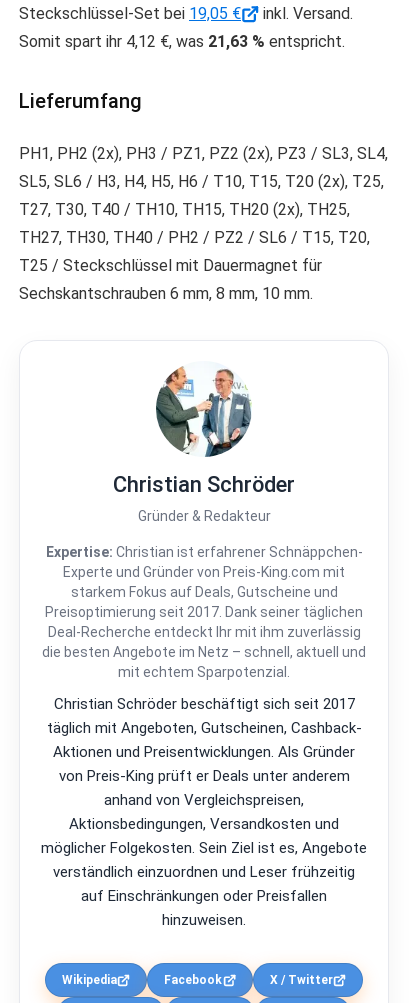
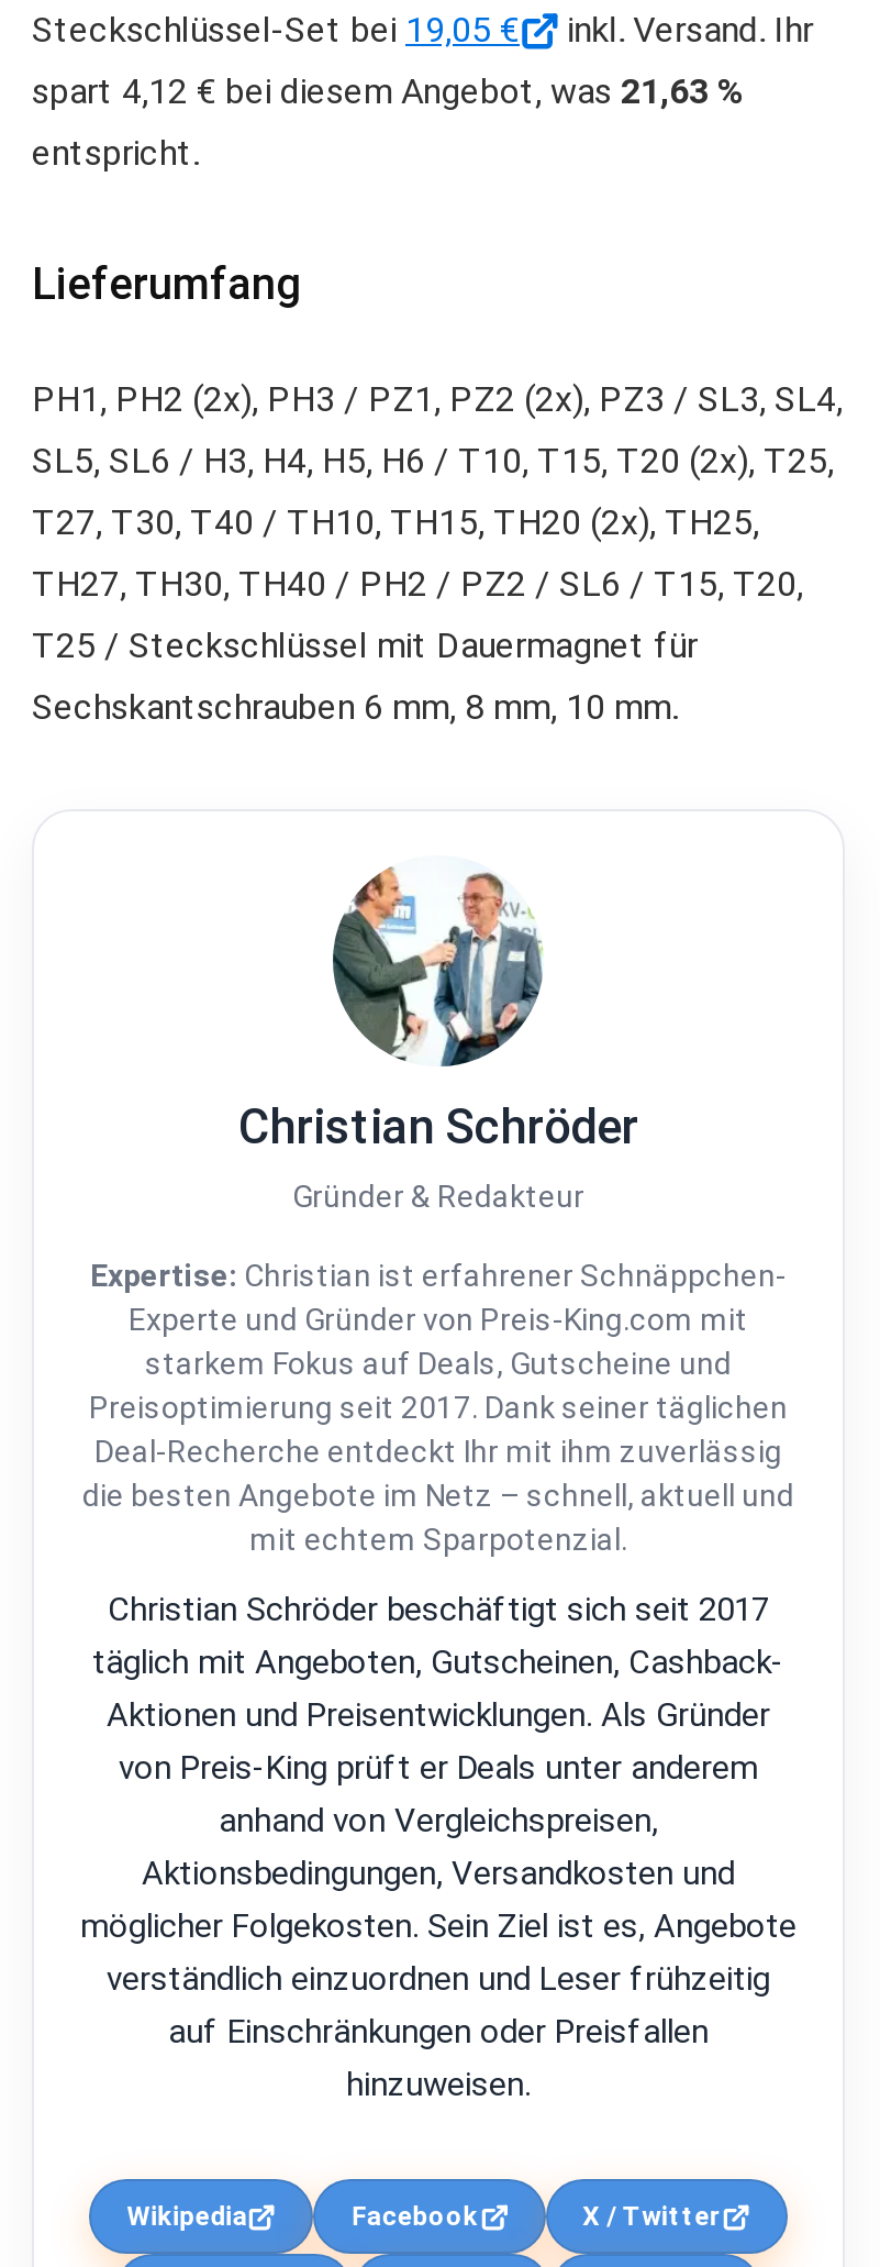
- inkl. Versand.
- Somit spart ihr 4,12 €, was 21,63 % entspricht.
+ inkl. Versand. Ihr
+ spart 4,12 € bei diesem Angebot, was 21,63 %
+ entspricht.
